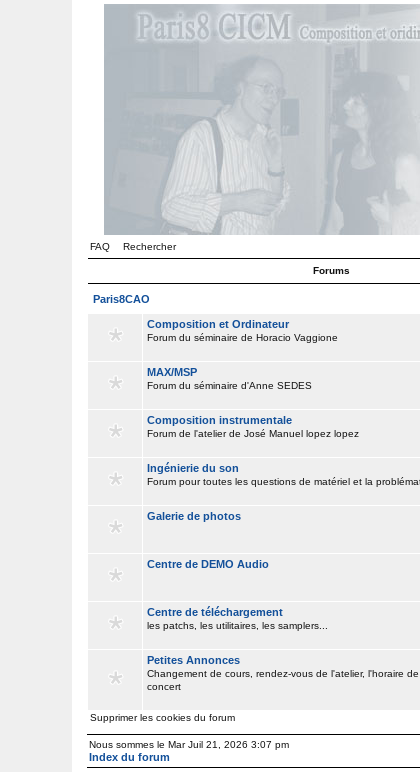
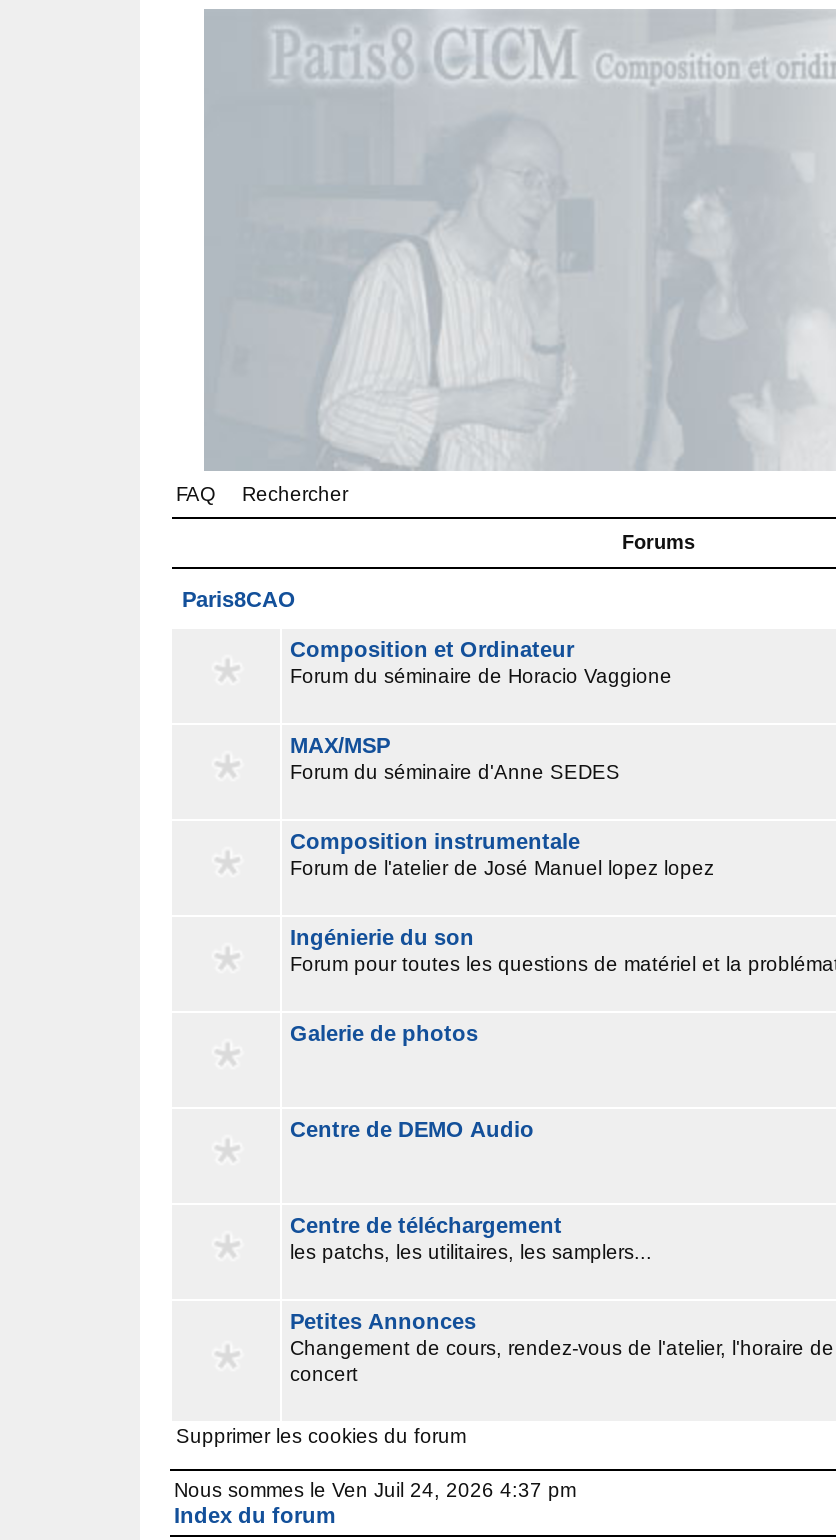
- Nous sommes le Mar Juil 21, 2026 3:07 pm
+ Nous sommes le Ven Juil 24, 2026 4:37 pm
